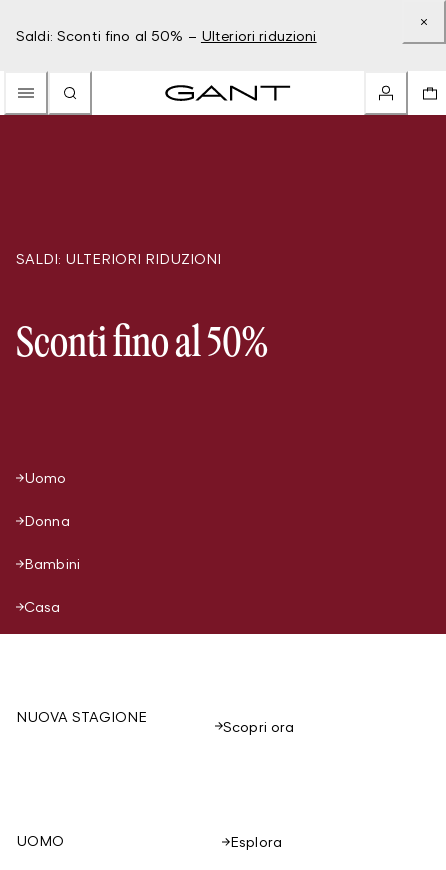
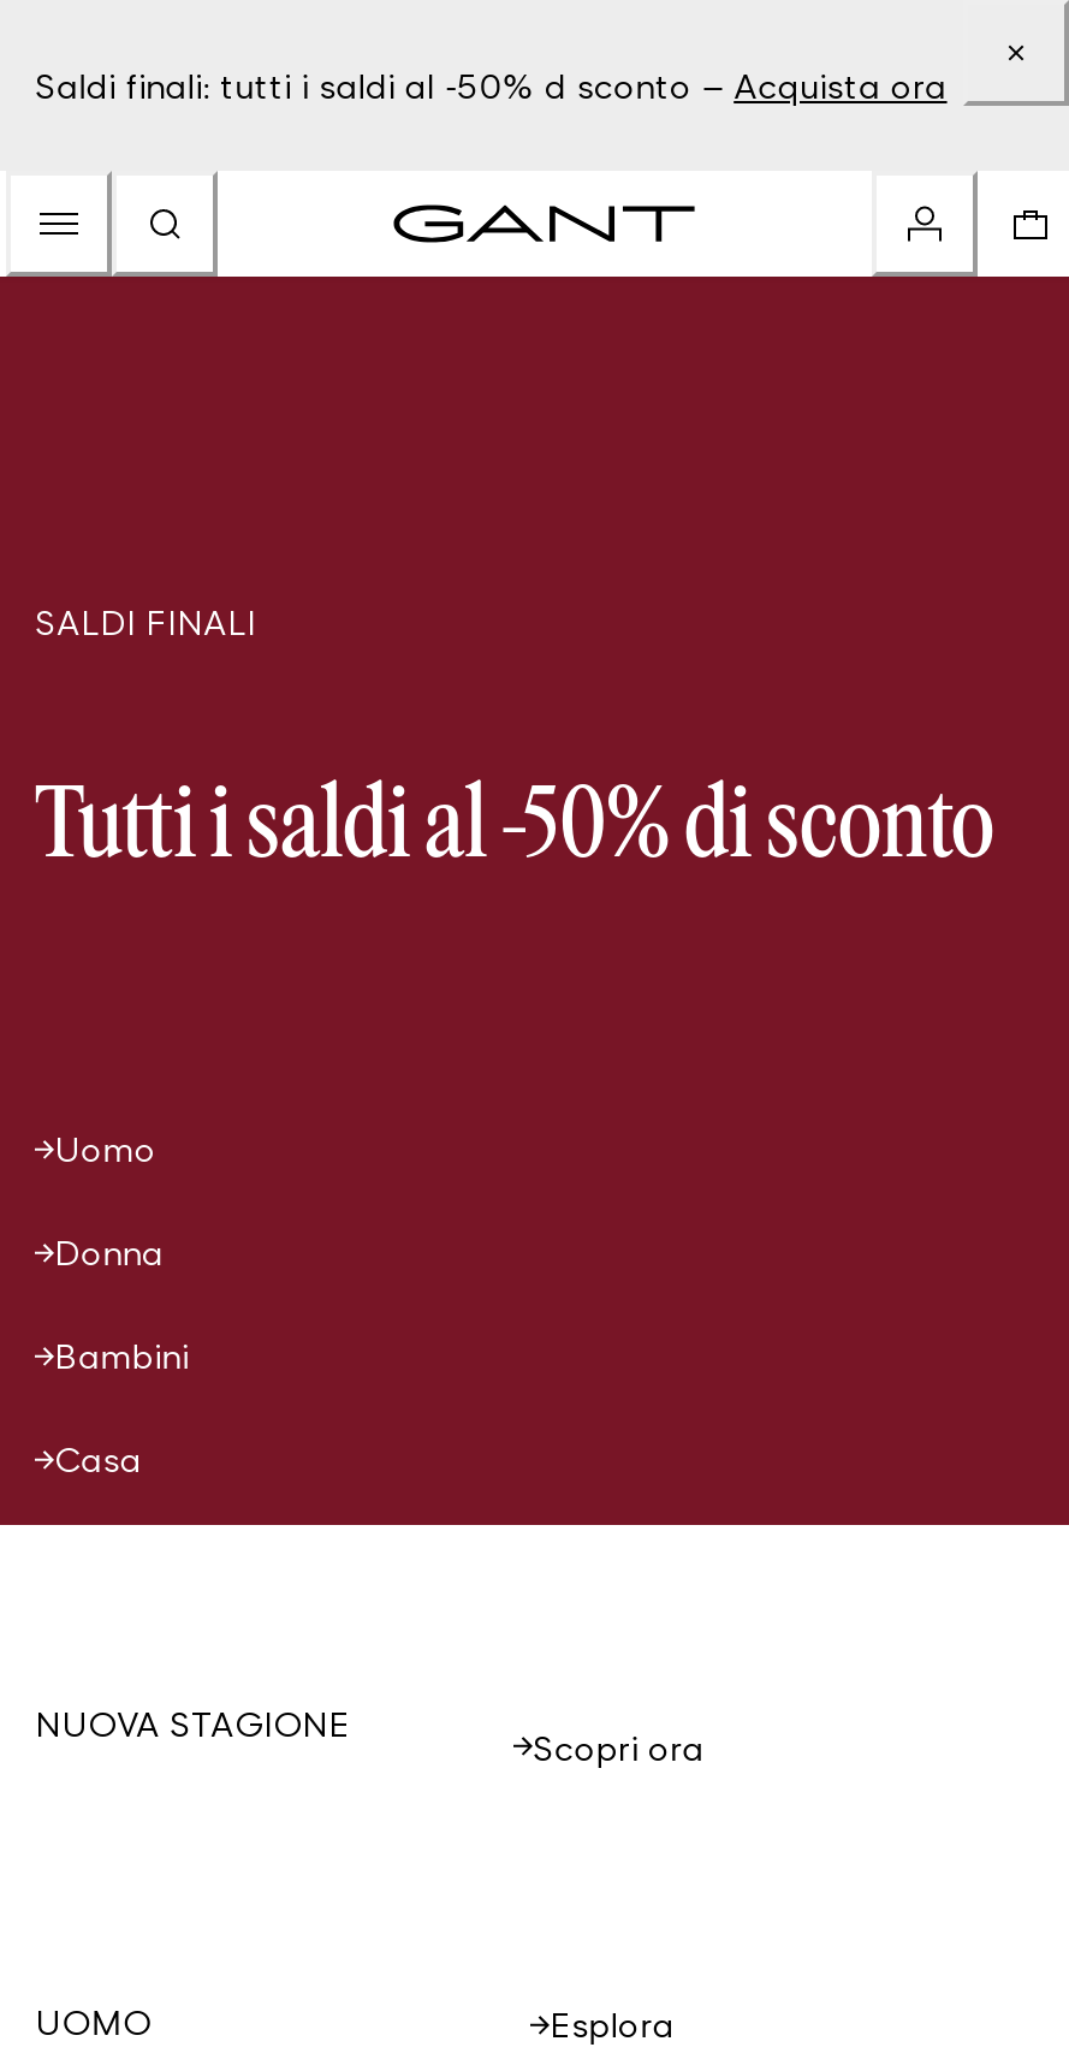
- Saldi: Sconti fino al 50% – Ulteriori riduzioni
+ Saldi finali: tutti i saldi al -50% d sconto – Acquista ora

- SALDI: ULTERIORI RIDUZIONI
+ SALDI FINALI

- Sconti fino al 50%
+ Tutti i saldi al -50% di sconto
